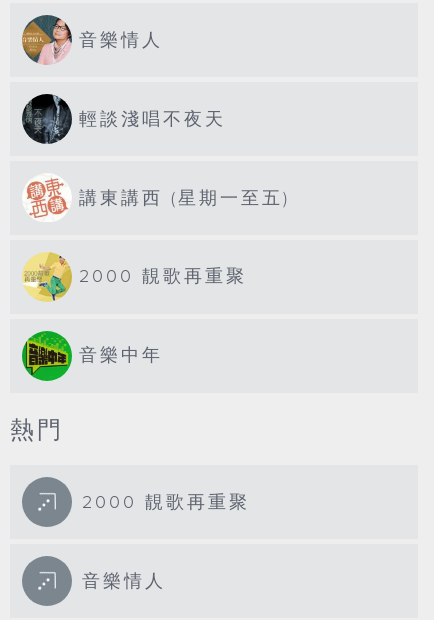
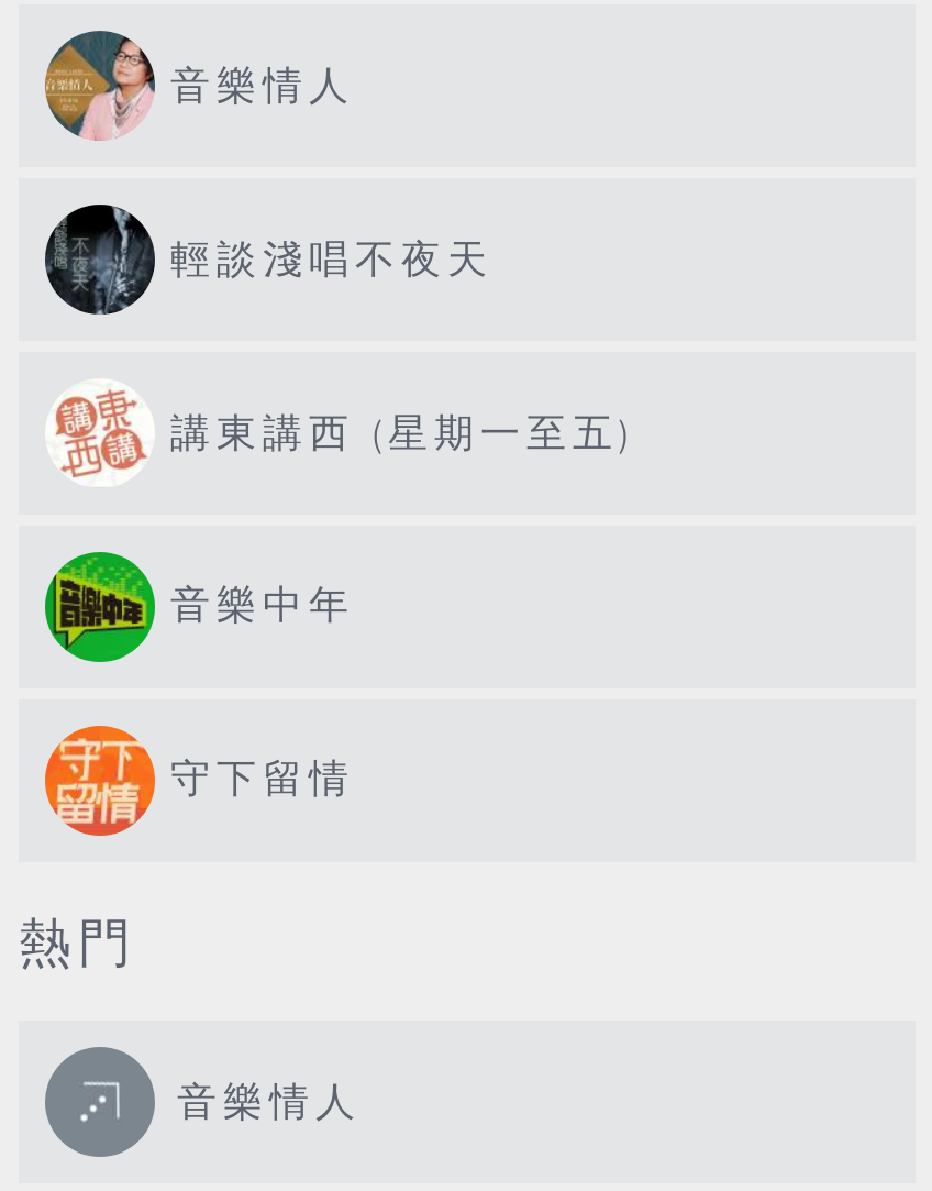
- [image]
- 2000 靚歌再重聚

+ [image]
+ 守下留情

- 2000 靚歌再重聚
